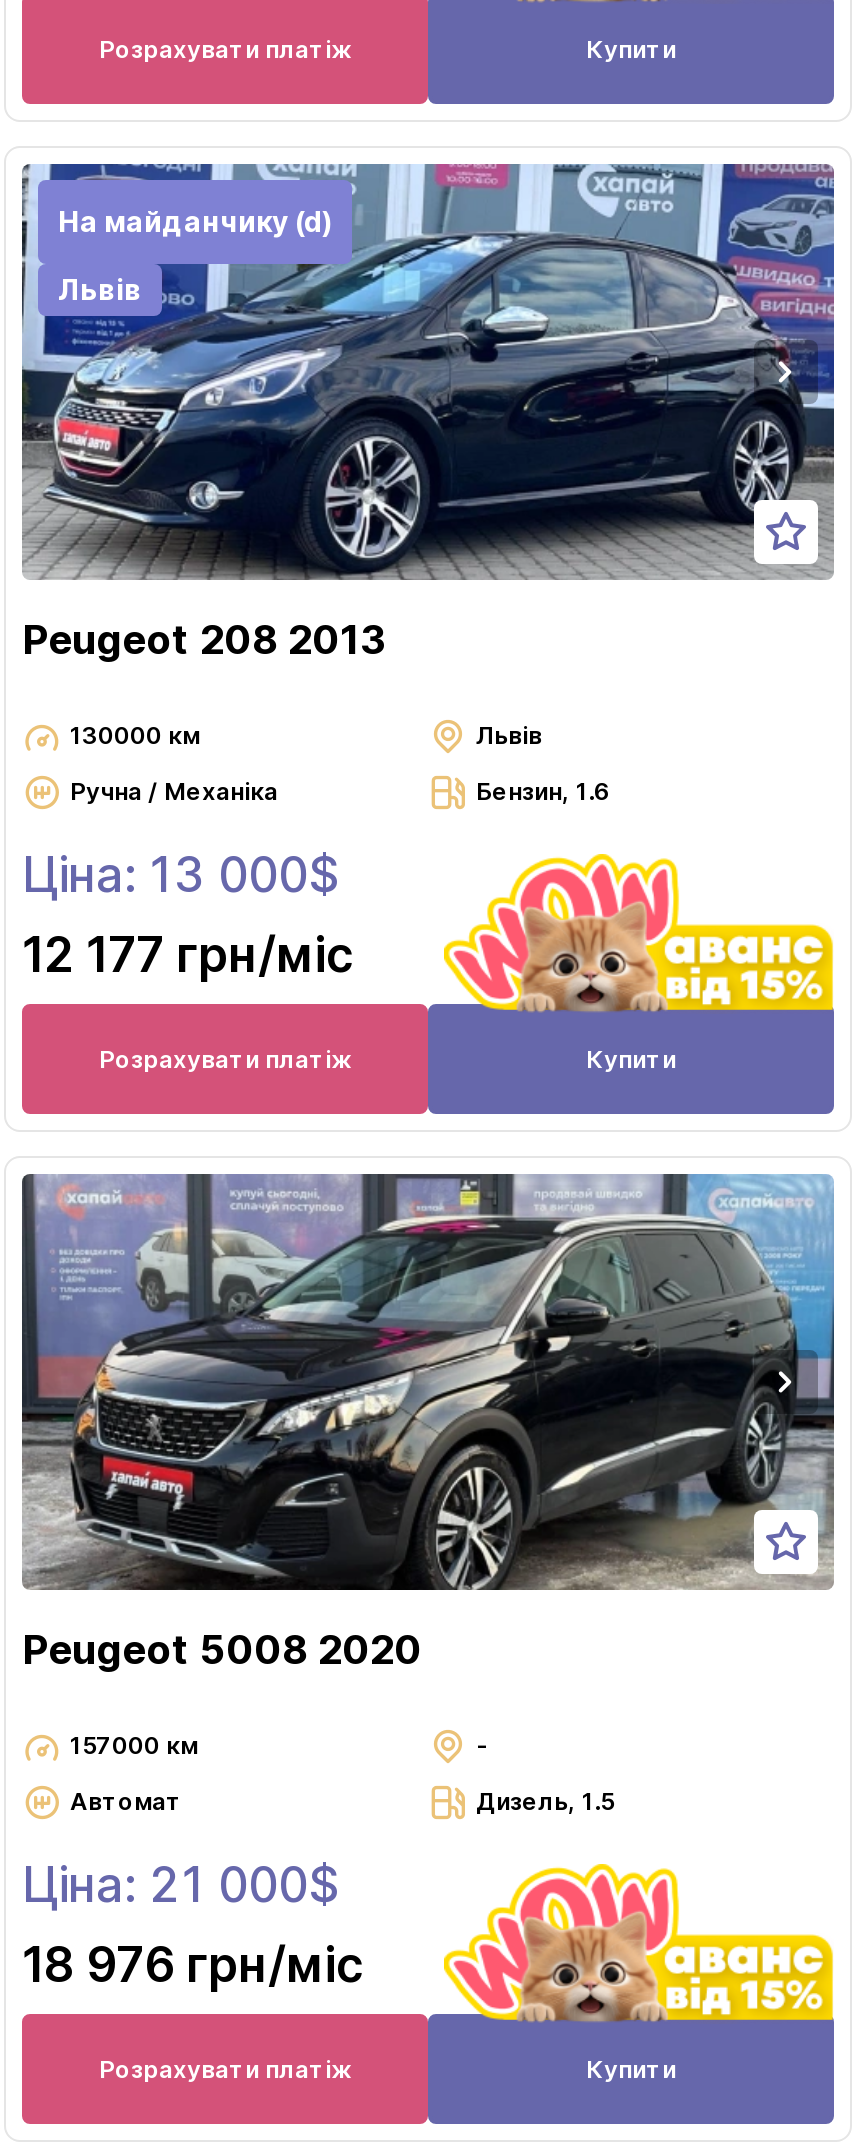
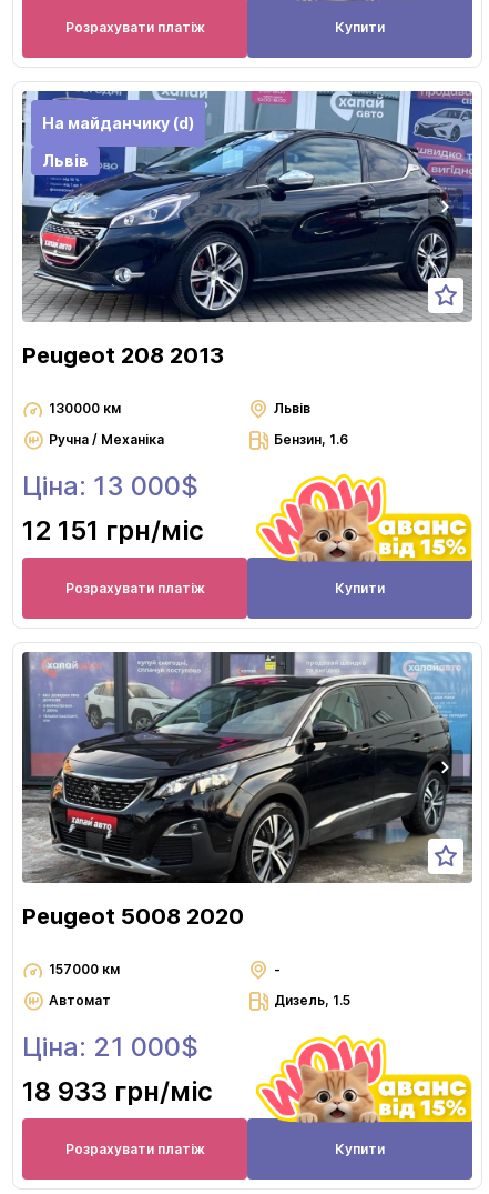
- 12 177 грн/міс
+ 12 151 грн/міс

- 18 976 грн/міс
+ 18 933 грн/міс
